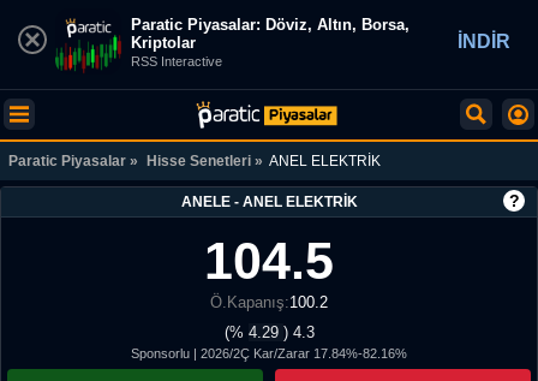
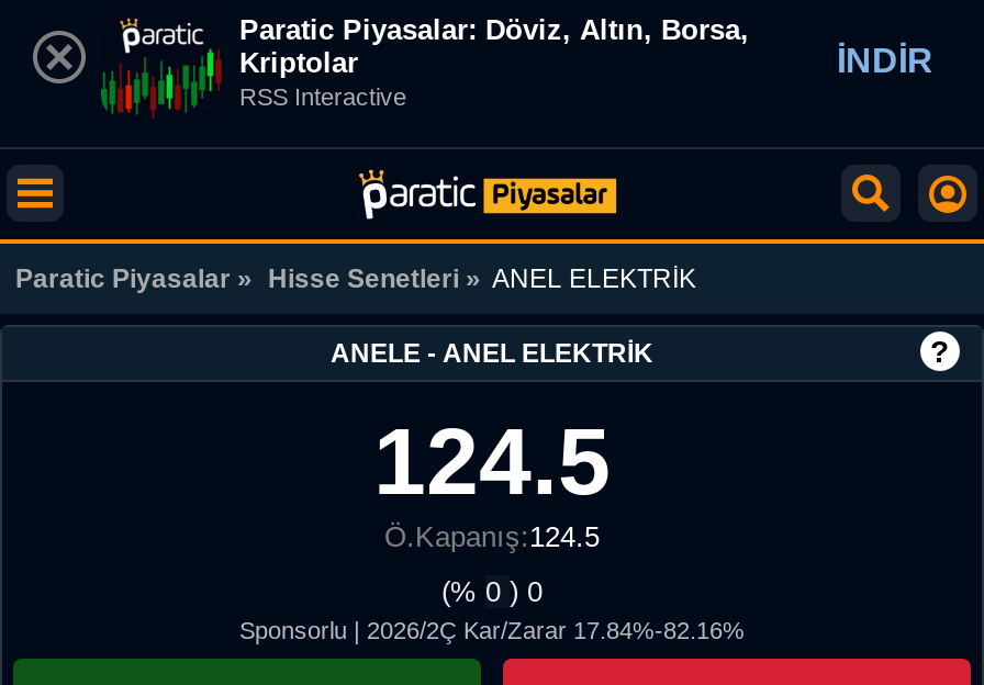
- 104.5
+ 124.5

- Ö.Kapanış:100.2
+ Ö.Kapanış:124.5

- (% 4.29) 4.3
+ (% 0) 0
